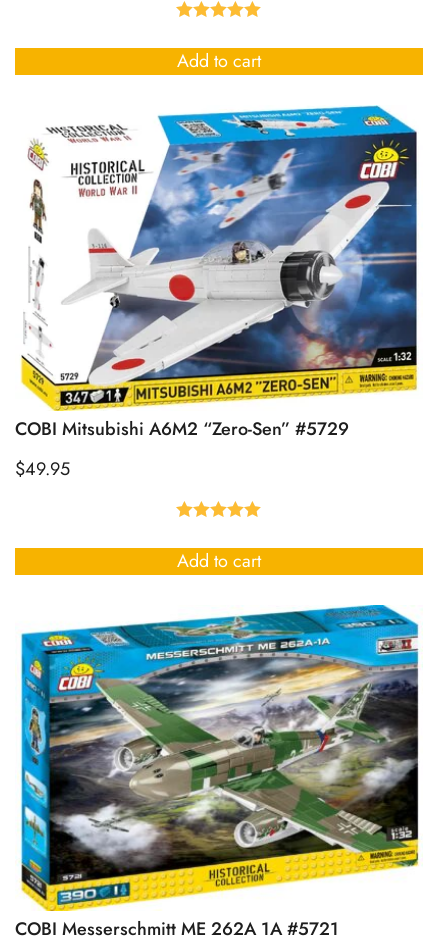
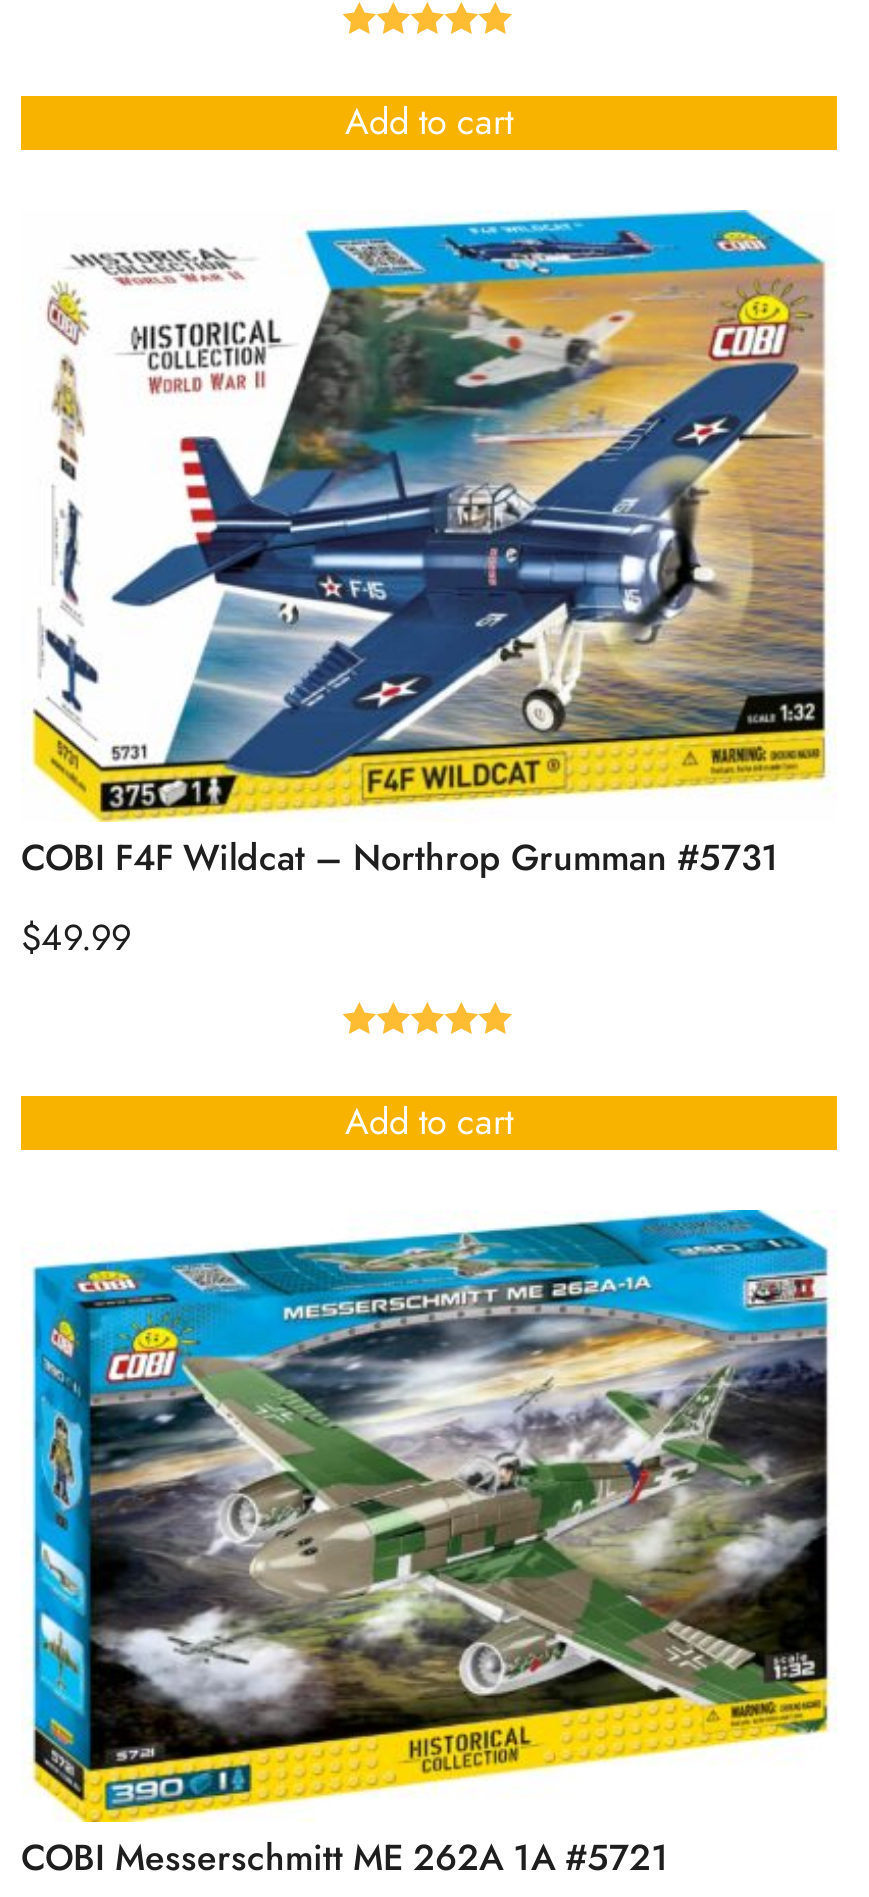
- [image]
- COBI Mitsubishi A6M2 “Zero-Sen” #5729
+ [image]
+ COBI F4F Wildcat – Northrop Grumman #5731

- $49.95
+ $49.99
